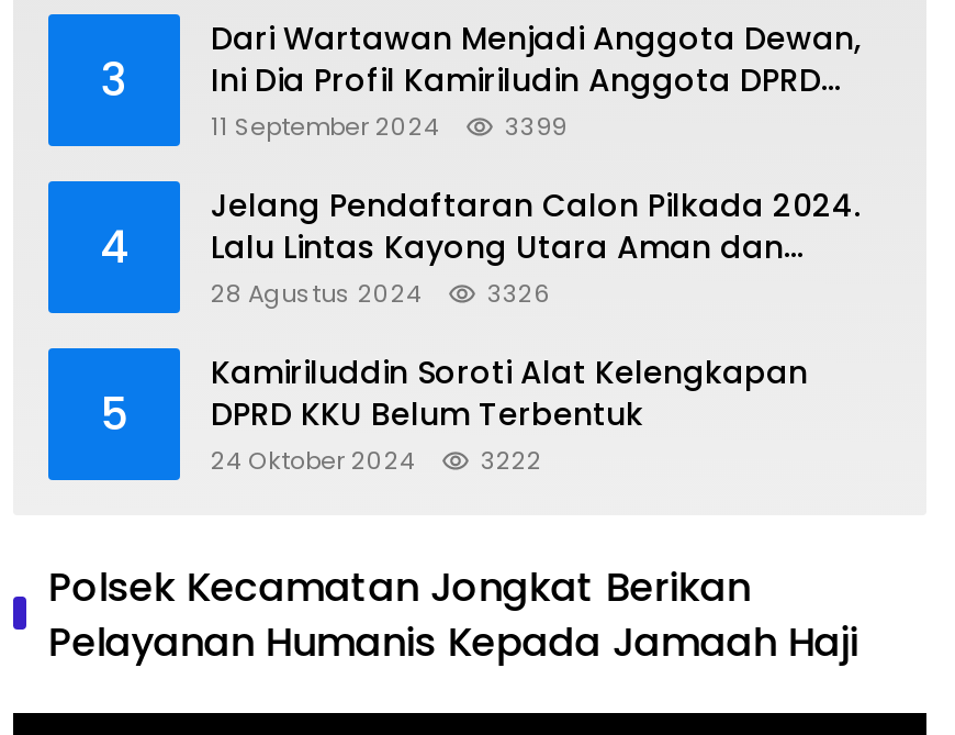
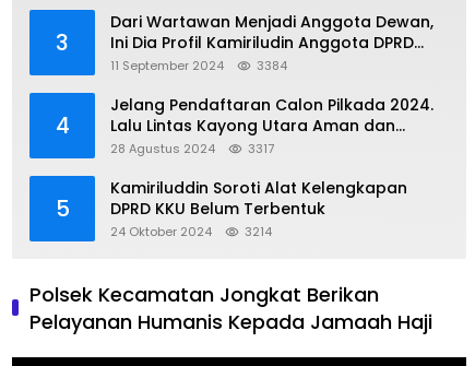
- 3399
+ 3384

- 3326
+ 3317

- 24 Oktober 2024 3222
+ 24 Oktober 2024 3214
